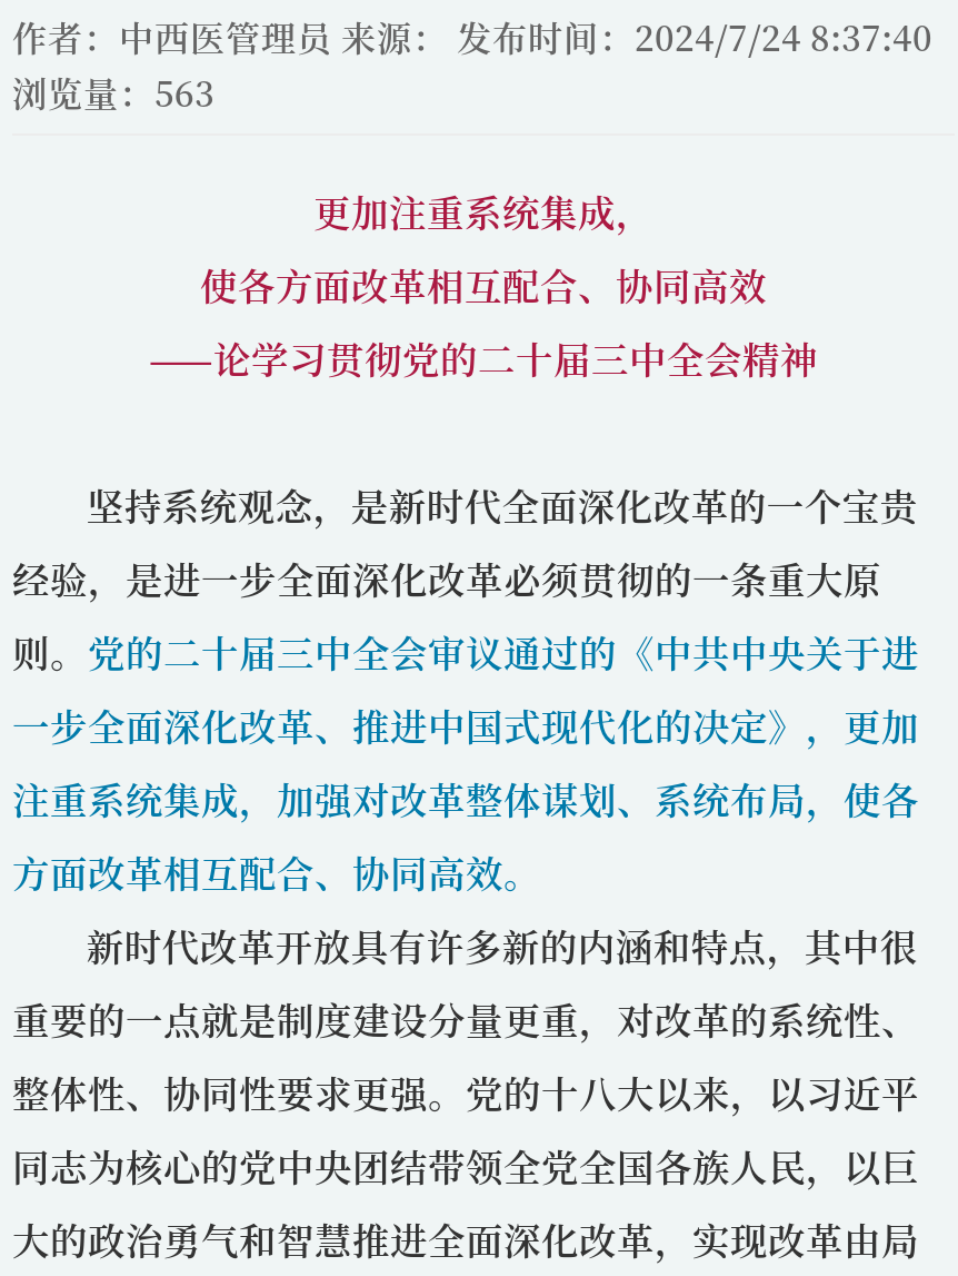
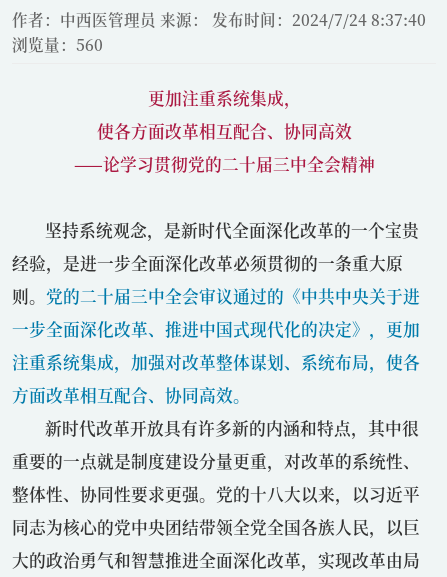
- 浏览量：563
+ 浏览量：560
